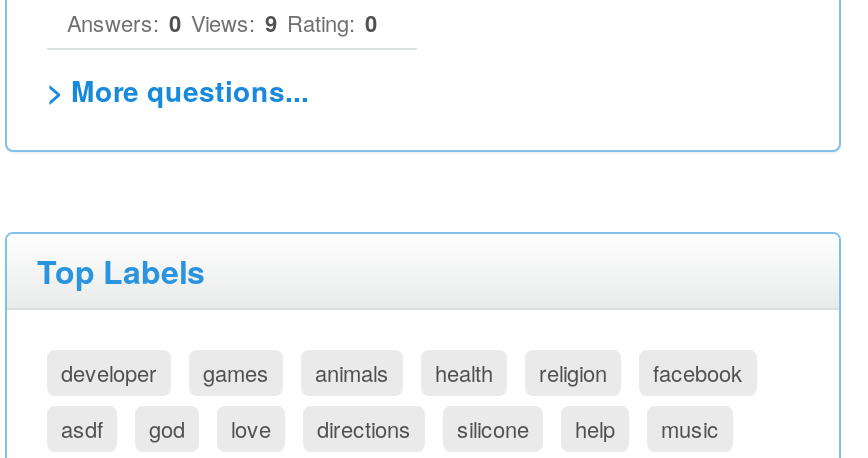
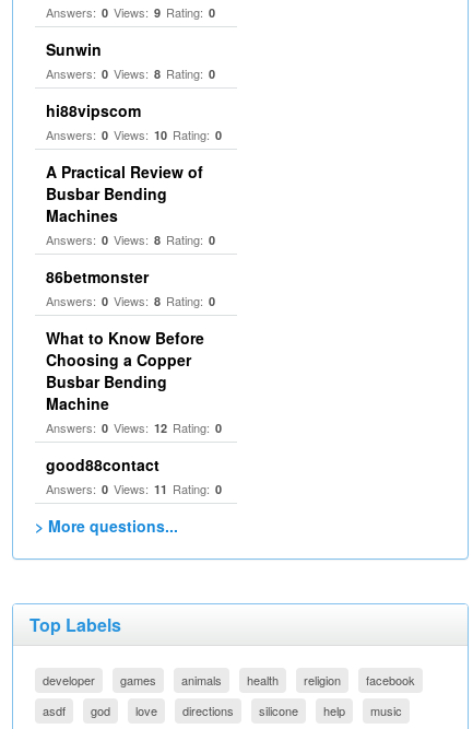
+ Sunwin
+ Answers: 0 Views: 8 Rating: 0
+ hi88vipscom
+ Answers: 0 Views: 10 Rating: 0
+ A Practical Review of
+ Busbar Bending
+ Machines
+ Answers: 0 Views: 8 Rating: 0
+ 86betmonster
+ Answers: 0 Views: 8 Rating: 0
+ What to Know Before
+ Choosing a Copper
+ Busbar Bending
+ Machine
+ Answers: 0 Views: 12 Rating: 0
+ good88contact
+ Answers: 0 Views: 11 Rating: 0
